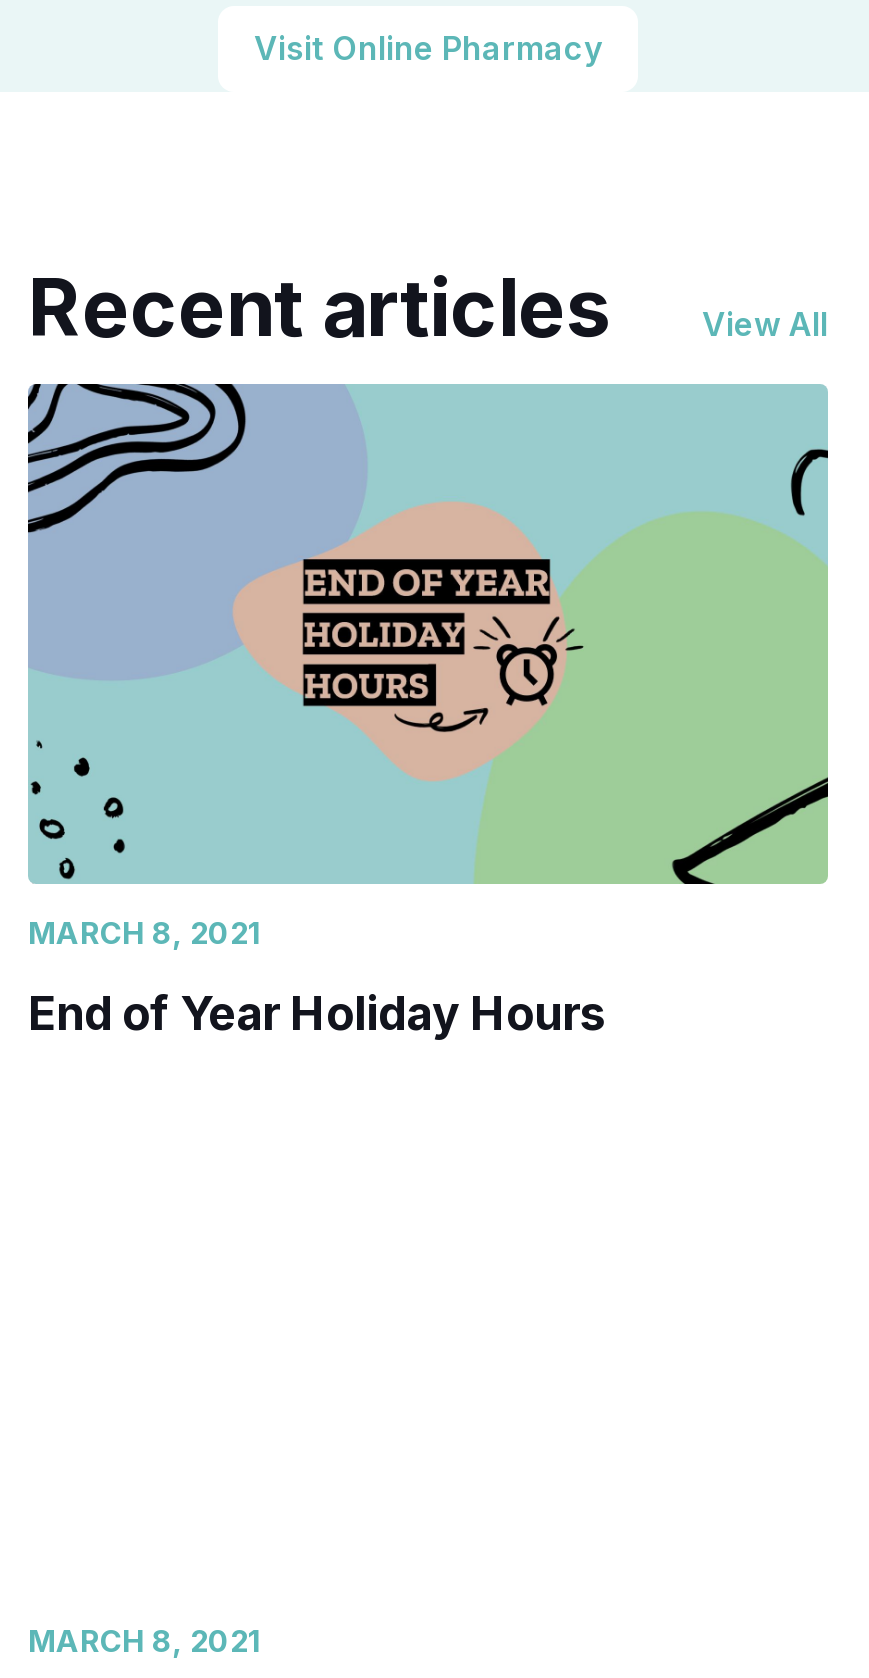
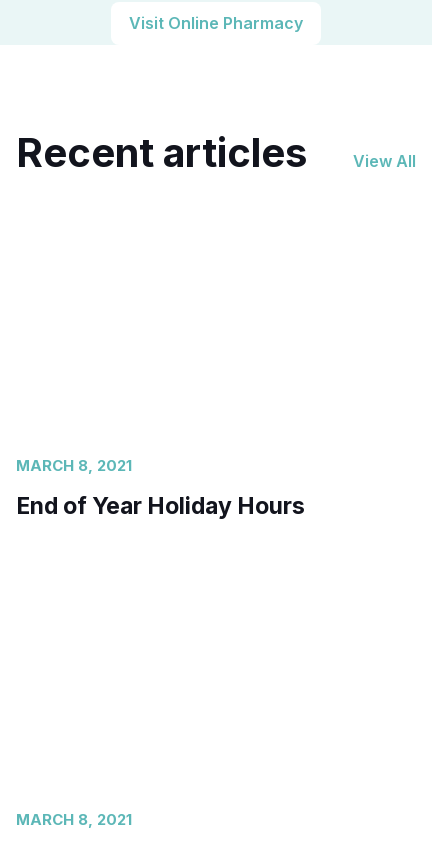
- [image]
